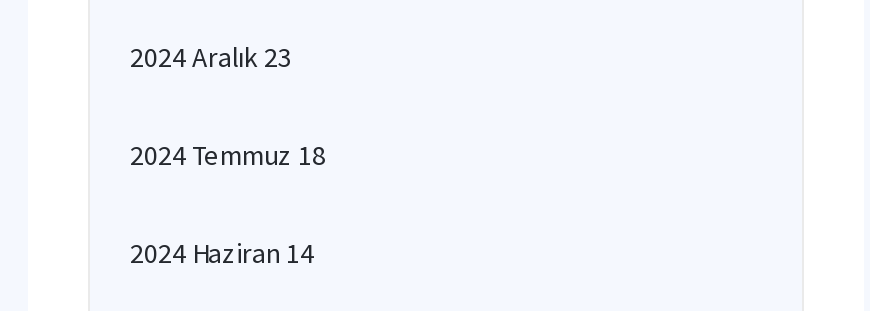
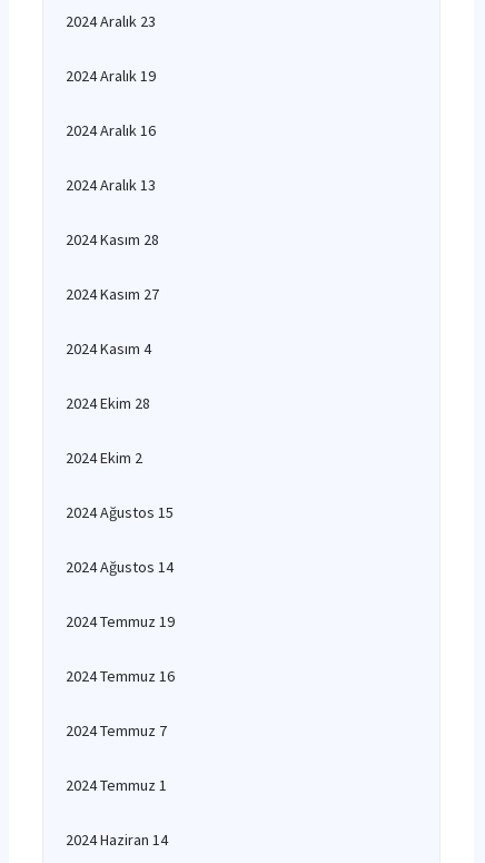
- 2024 Temmuz 18
+ 2024 Aralık 19
+ 2024 Aralık 16
+ 2024 Aralık 13
+ 2024 Kasım 28
+ 2024 Kasım 27
+ 2024 Kasım 4
+ 2024 Ekim 28
+ 2024 Ekim 2
+ 2024 Ağustos 15
+ 2024 Ağustos 14
+ 2024 Temmuz 19
+ 2024 Temmuz 16
+ 2024 Temmuz 7
+ 2024 Temmuz 1
